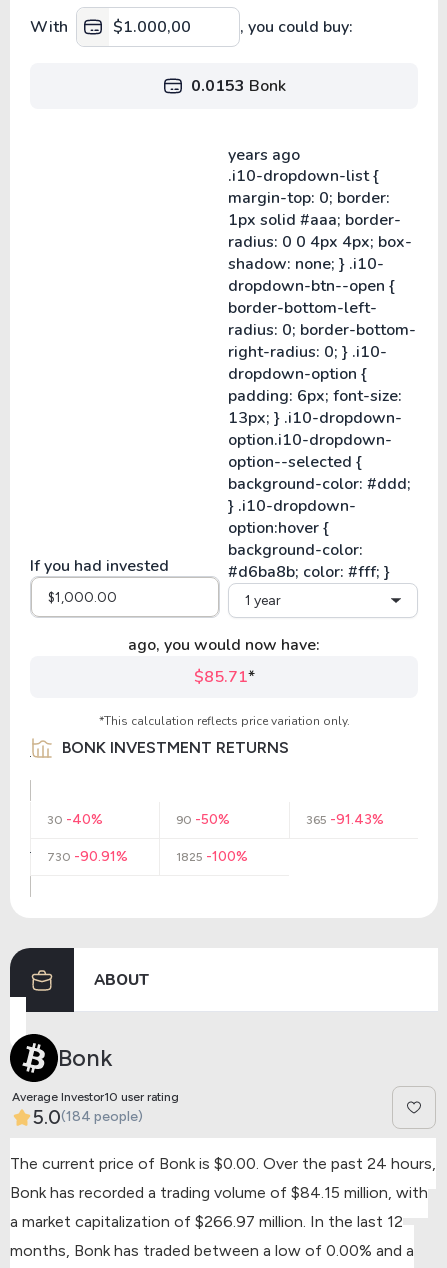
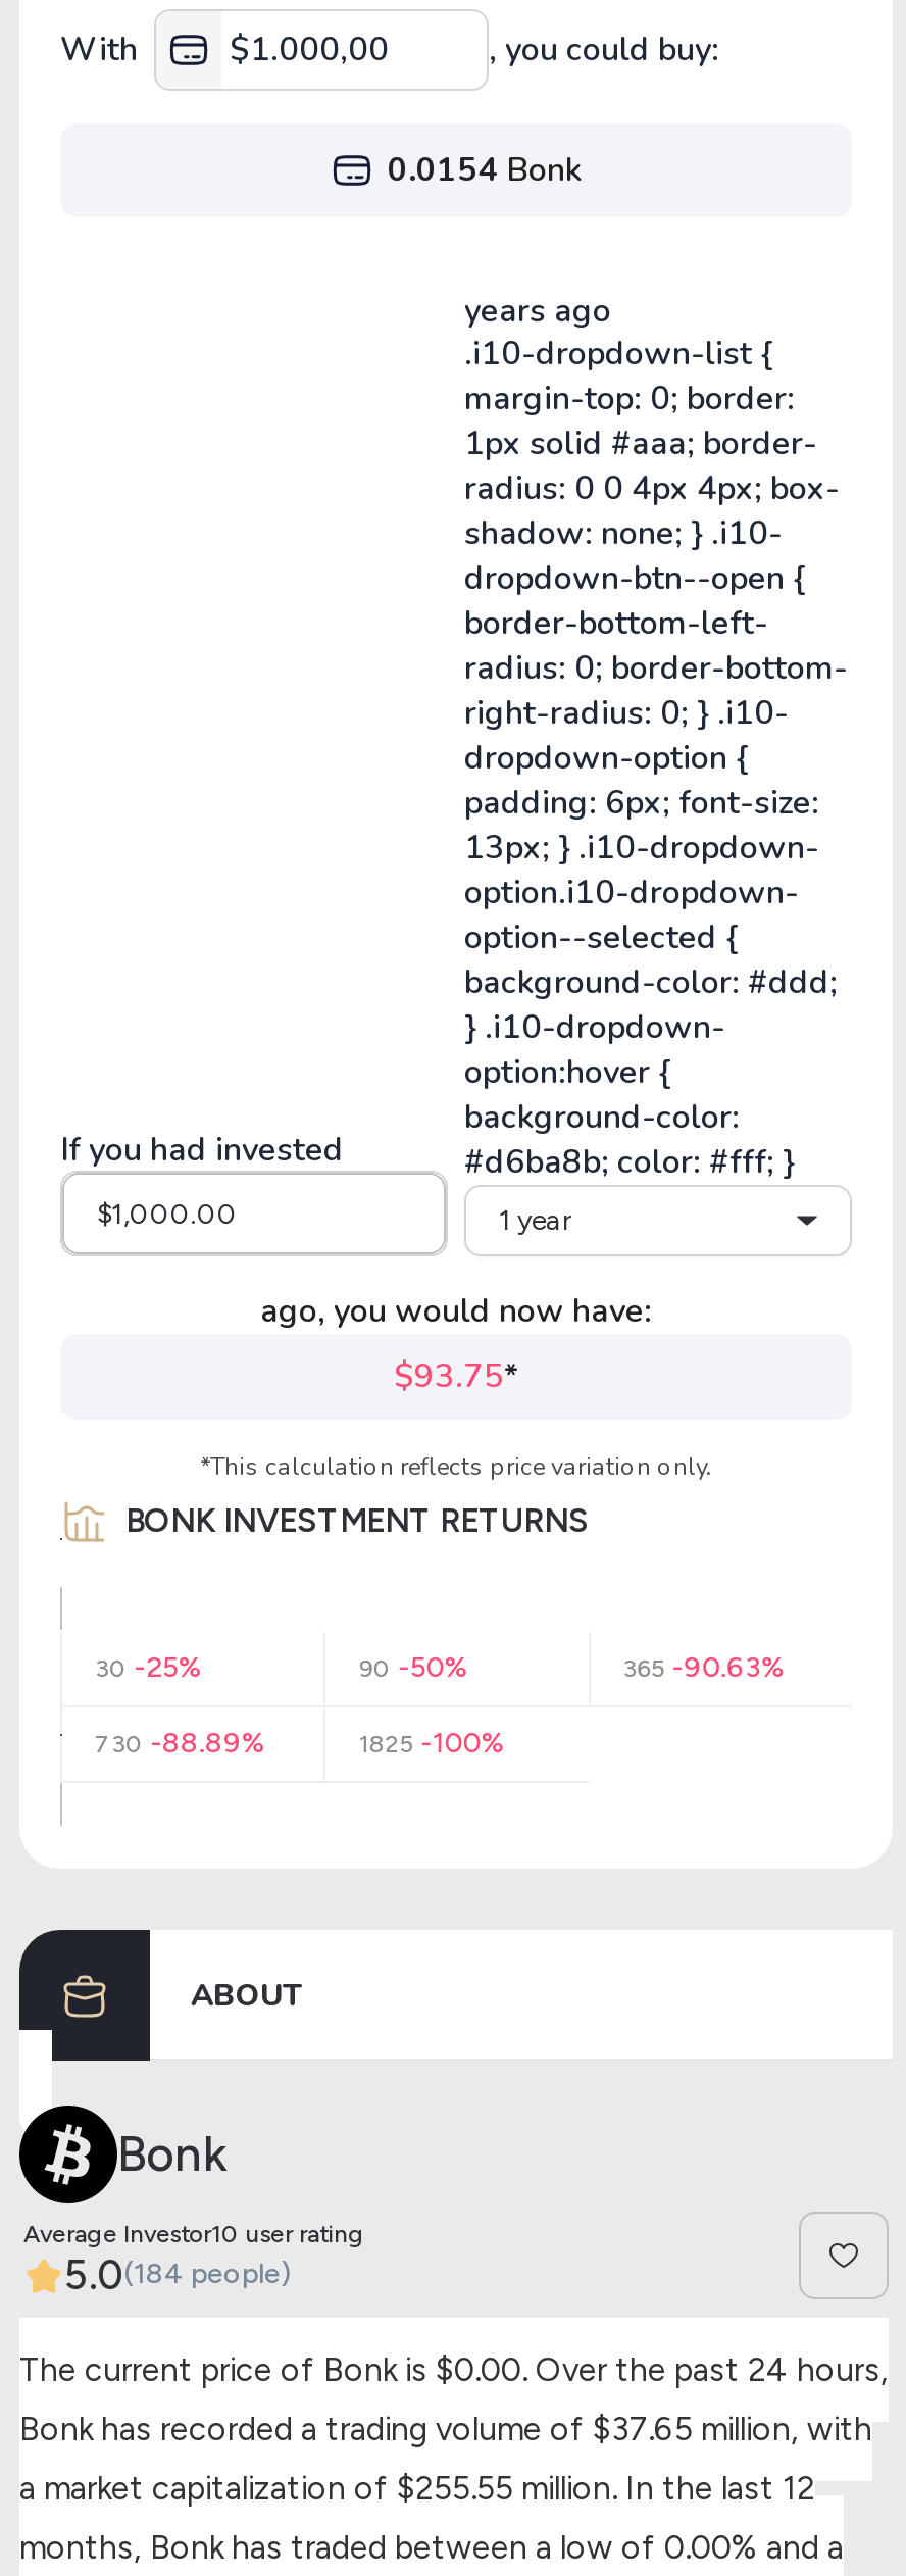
- 0.0153 Bonk
+ 0.0154 Bonk

- $85.71*
+ $93.75*

- 30 -40%
+ 30 -25%

- 365 -91.43%
+ 365 -90.63%

- 730 -90.91%
+ 730 -88.89%

- Bonk has recorded a trading volume of $84.15 million, with
+ Bonk has recorded a trading volume of $37.65 million, with

- a market capitalization of $266.97 million. In the last 12
+ a market capitalization of $255.55 million. In the last 12
